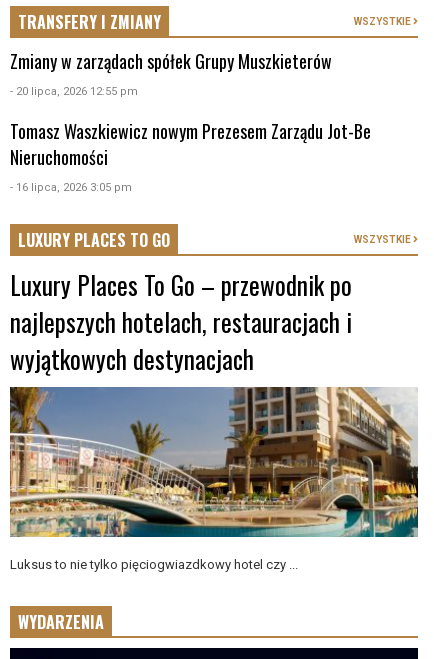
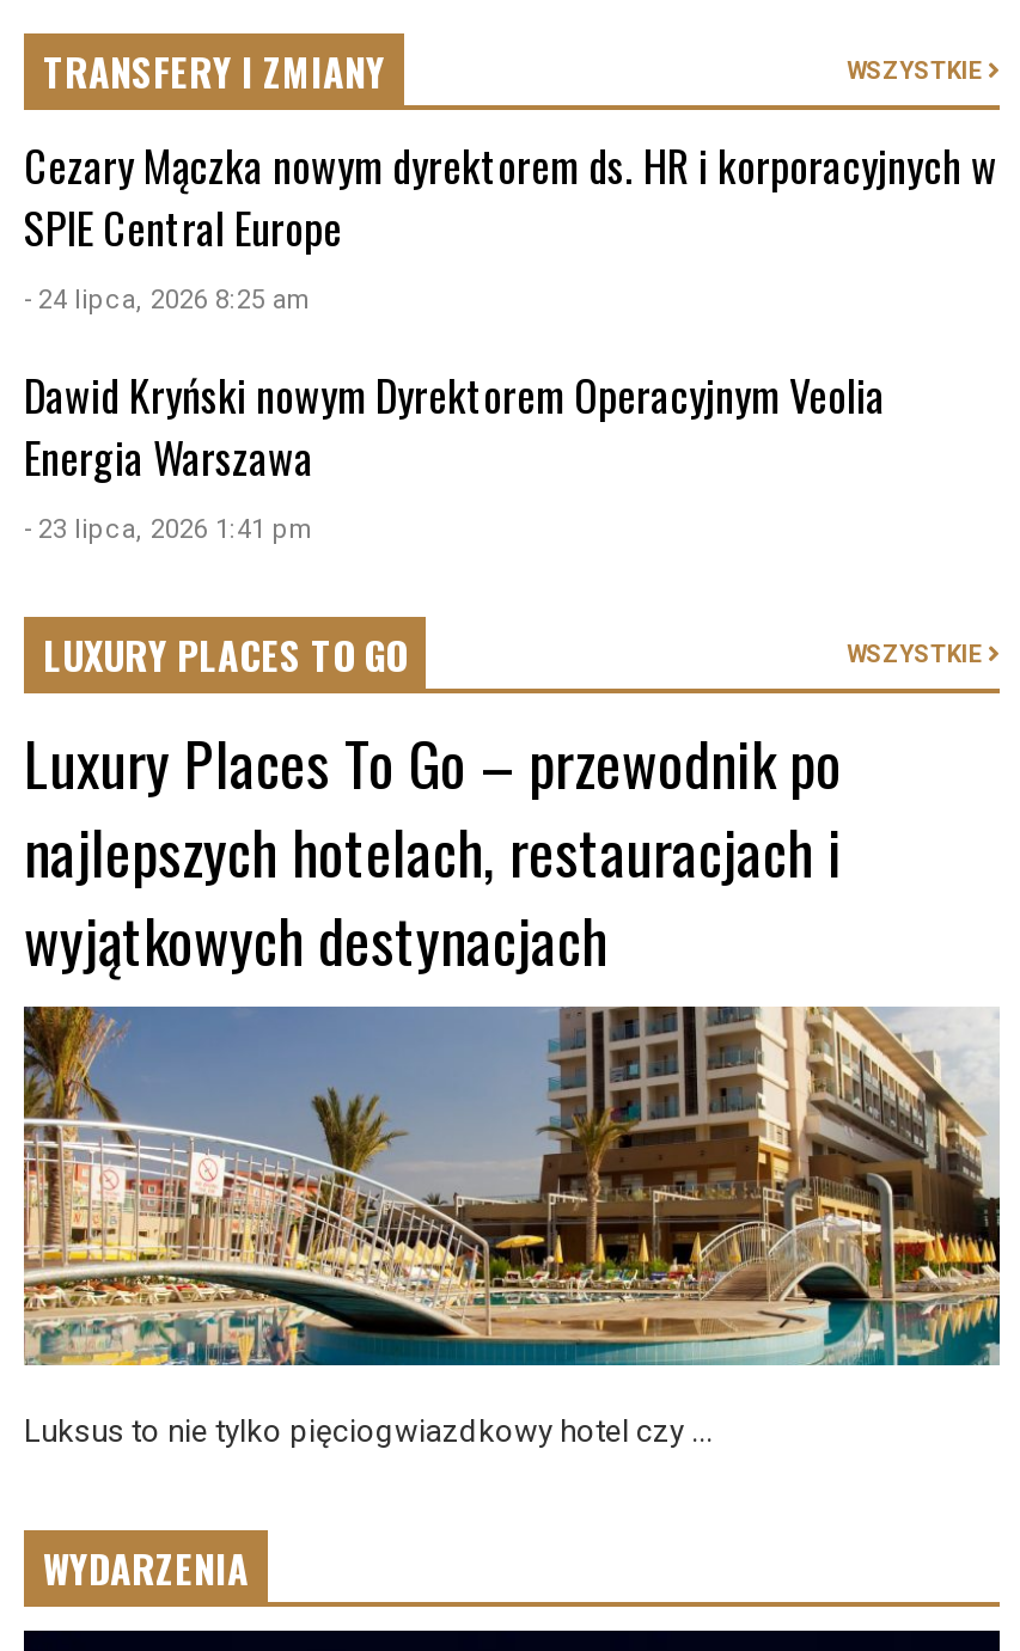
- Zmiany w zarządach spółek Grupy Muszkieterów
- - 20 lipca, 2026 12:55 pm
+ Cezary Mączka nowym dyrektorem ds. HR i korporacyjnych w
+ SPIE Central Europe
+ - 24 lipca, 2026 8:25 am

- Tomasz Waszkiewicz nowym Prezesem Zarządu Jot-Be
- Nieruchomości
- - 16 lipca, 2026 3:05 pm
+ Dawid Kryński nowym Dyrektorem Operacyjnym Veolia
+ Energia Warszawa
+ - 23 lipca, 2026 1:41 pm
